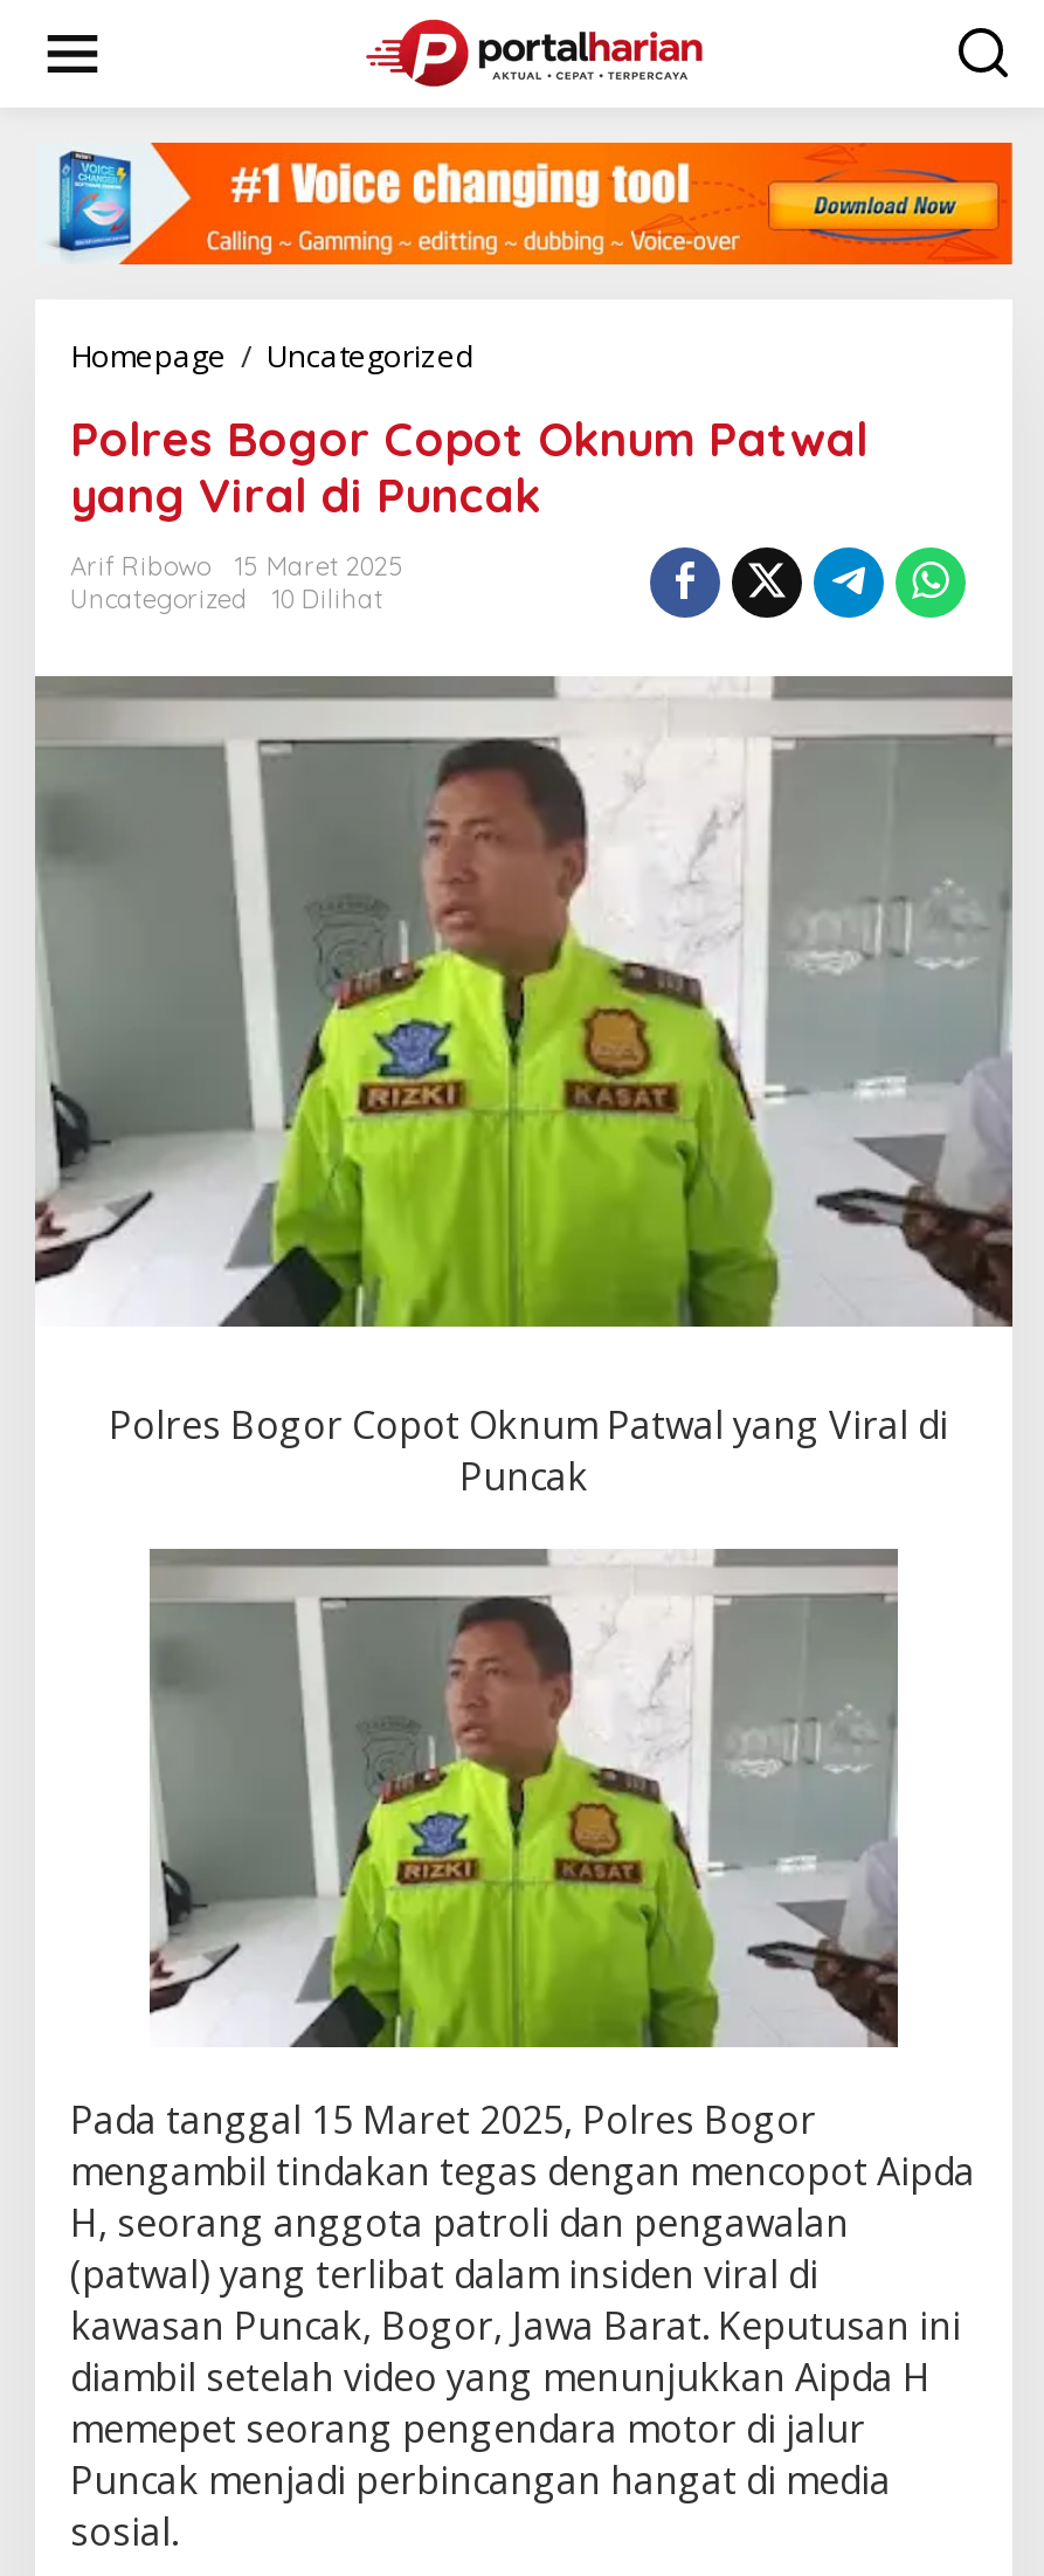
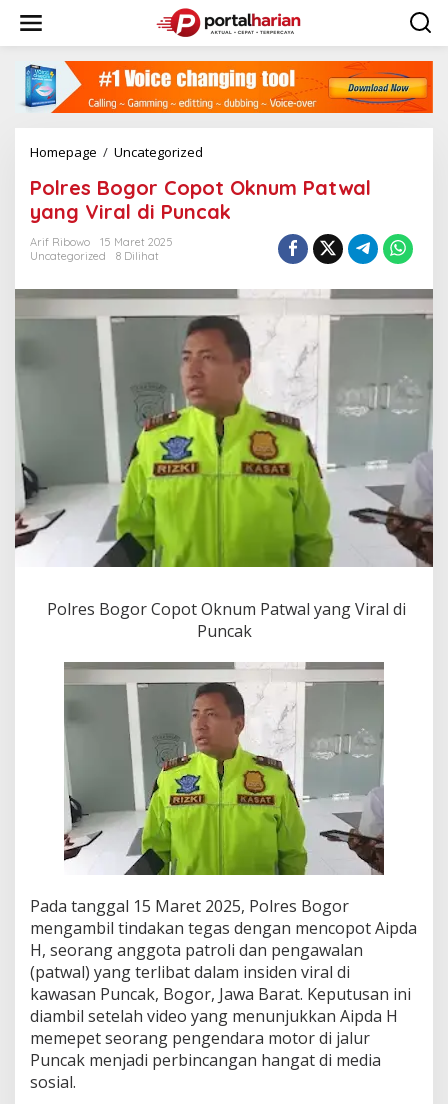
- Uncategorized 10 Dilihat
+ Uncategorized 8 Dilihat
